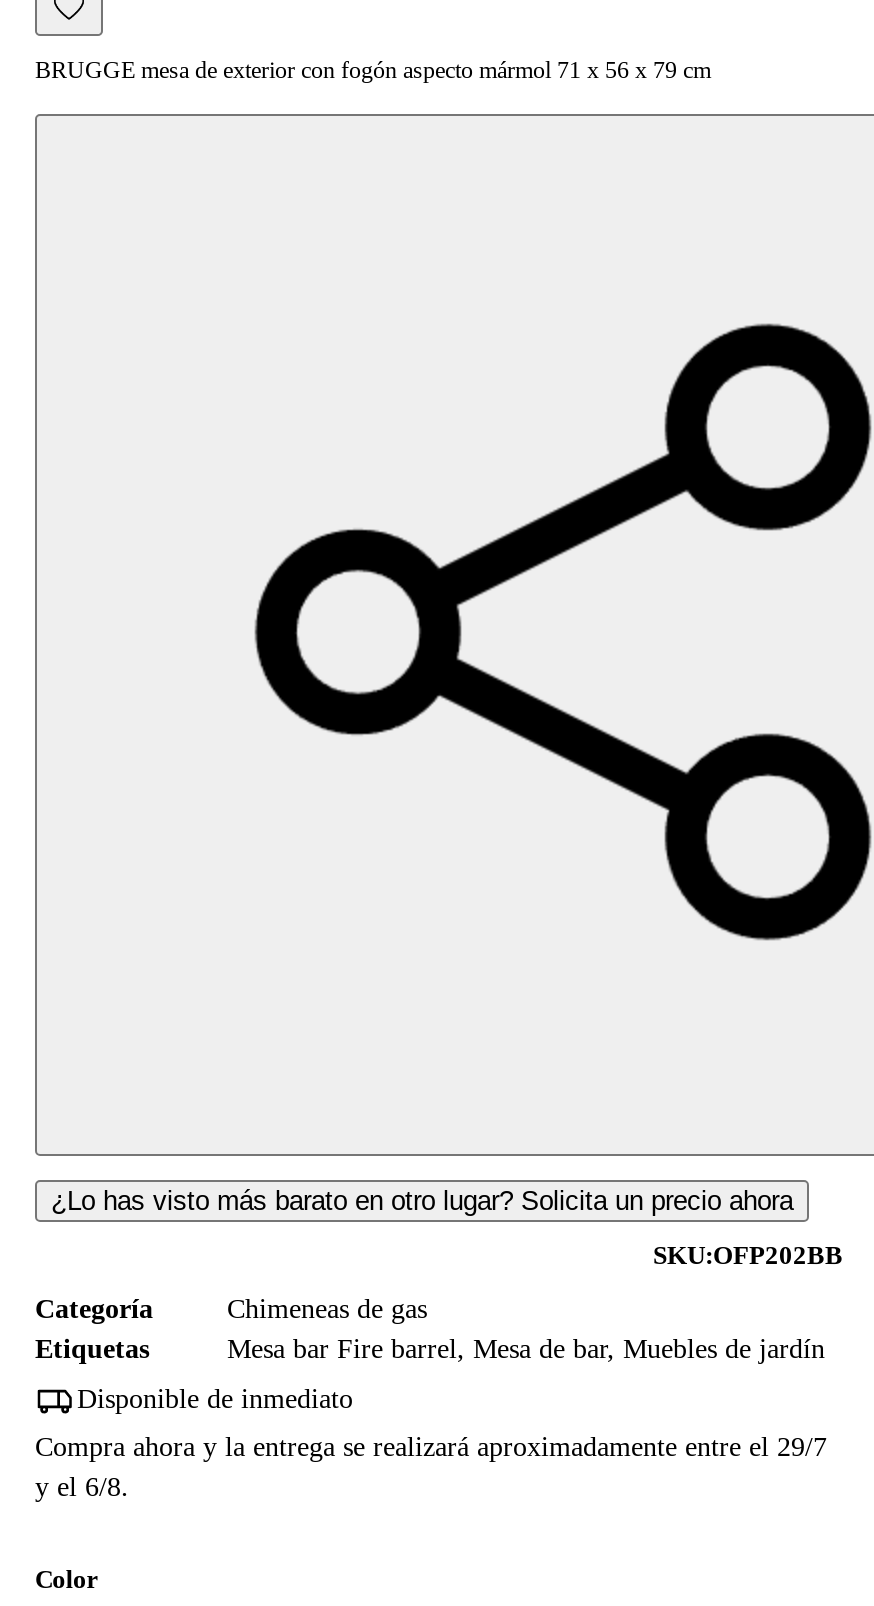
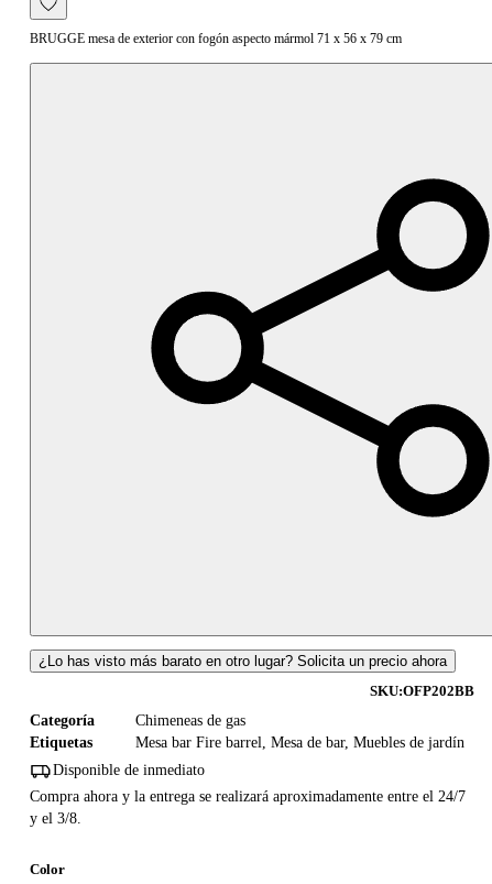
- Compra ahora y la entrega se realizará aproximadamente entre el 29/7
+ Compra ahora y la entrega se realizará aproximadamente entre el 24/7

- y el 6/8.
+ y el 3/8.
